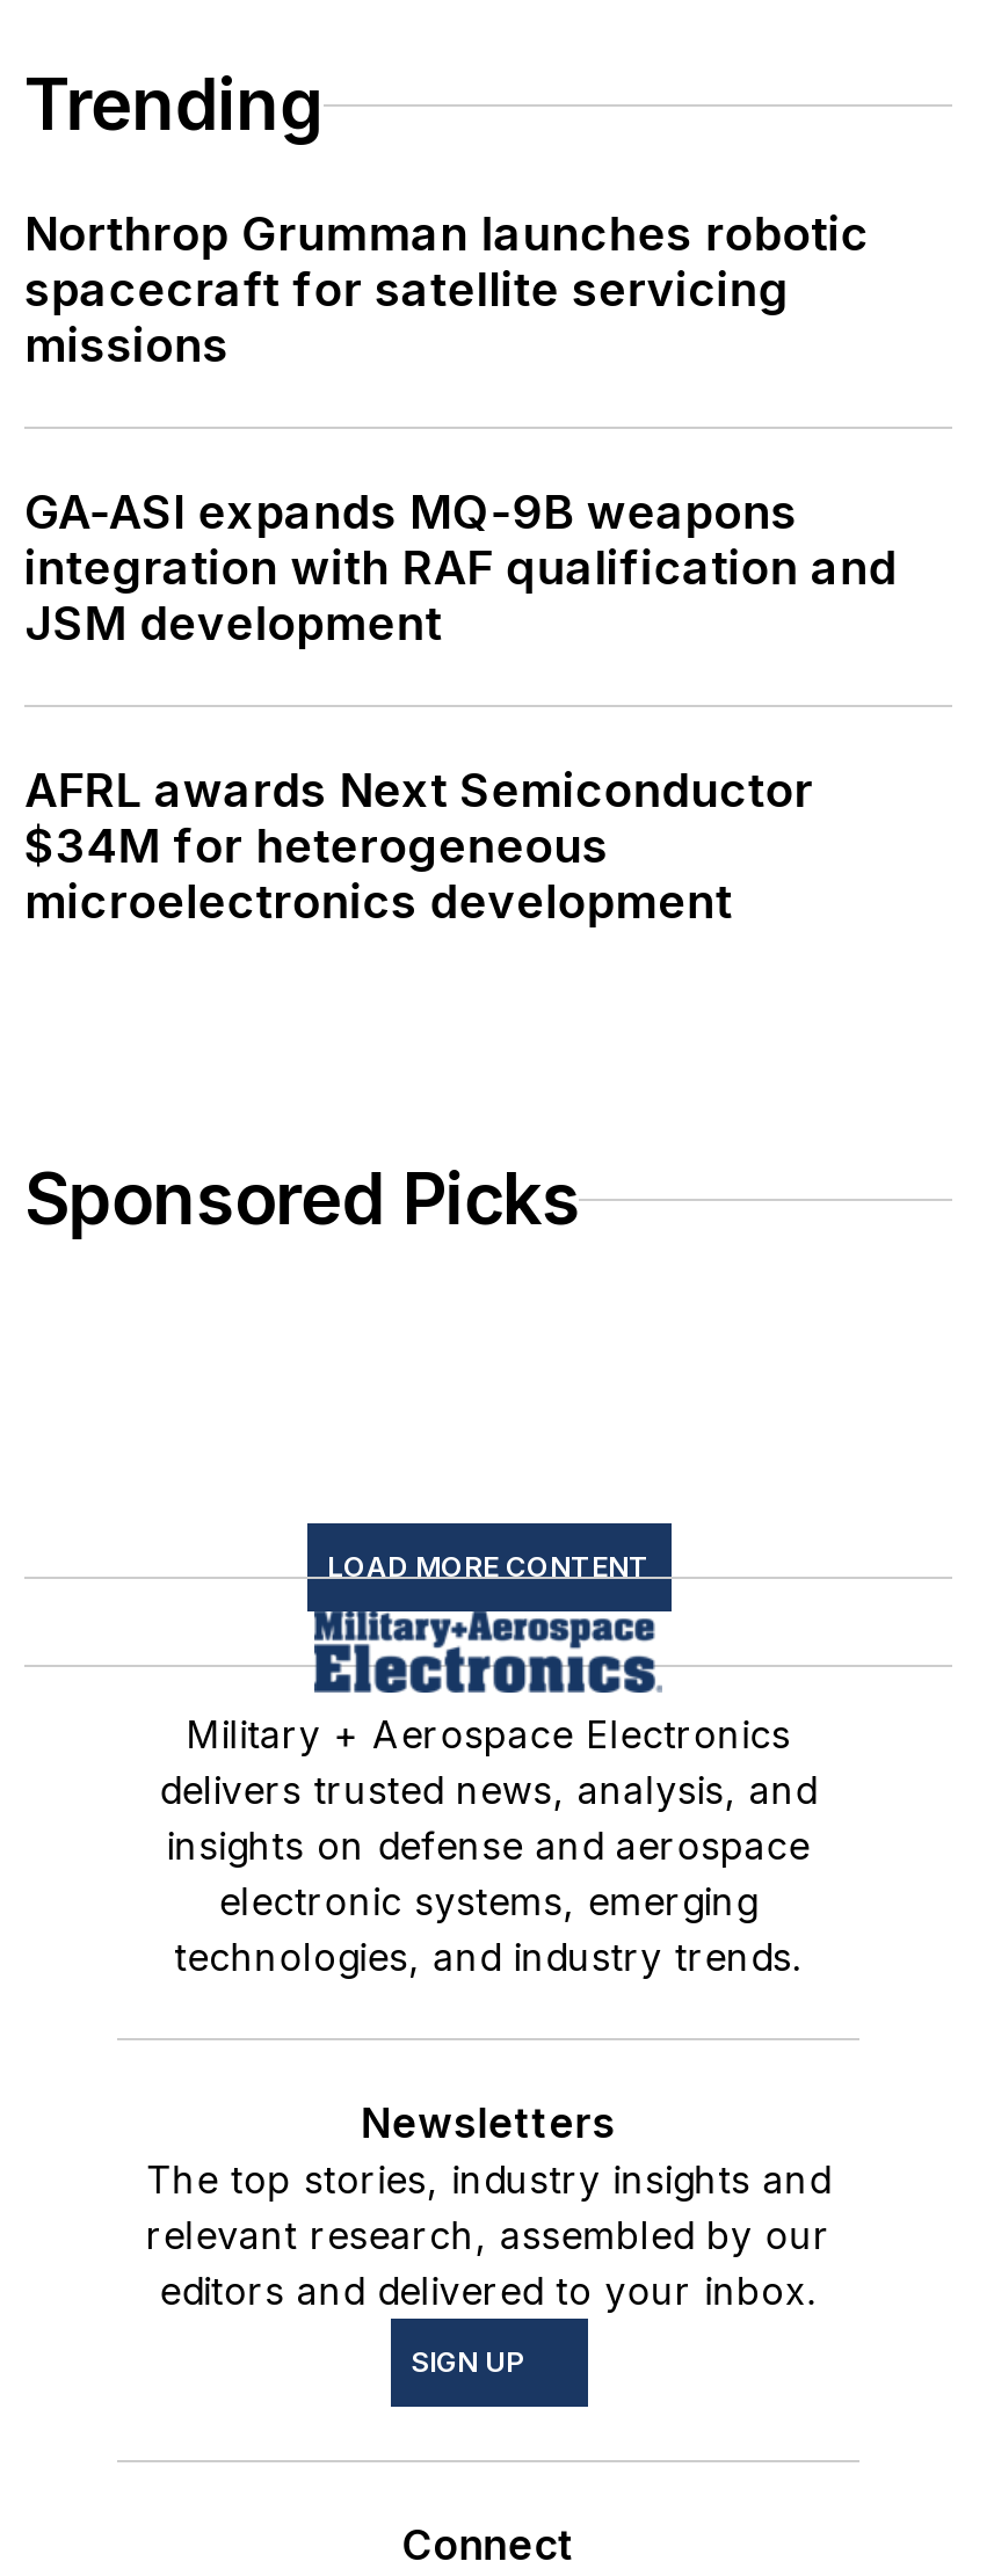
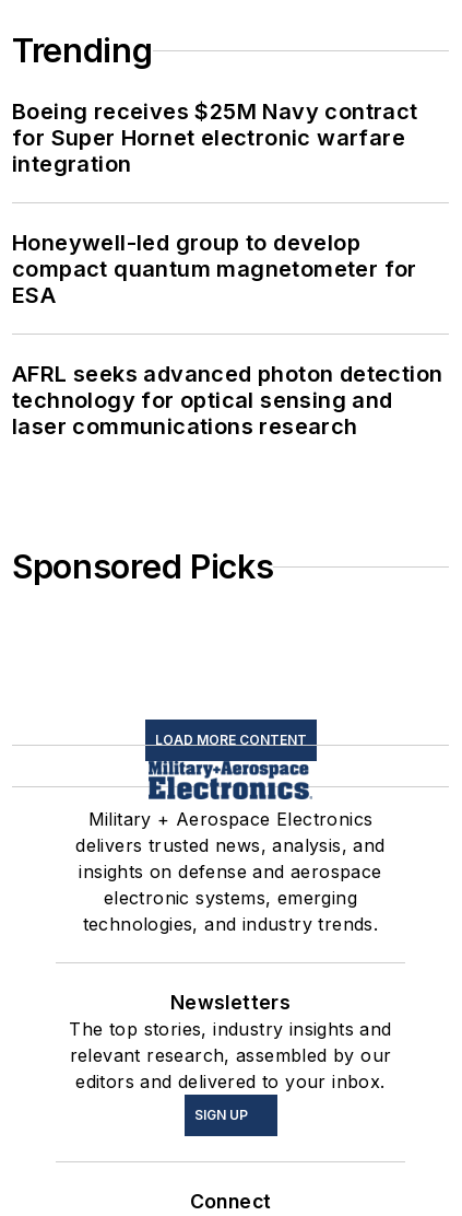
- Northrop Grumman launches robotic
- spacecraft for satellite servicing
- missions
+ Boeing receives $25M Navy contract
+ for Super Hornet electronic warfare
+ integration

- GA-ASI expands MQ-9B weapons
- integration with RAF qualification and
- JSM development
+ Honeywell-led group to develop
+ compact quantum magnetometer for
+ ESA

- AFRL awards Next Semiconductor
- $34M for heterogeneous
- microelectronics development
+ AFRL seeks advanced photon detection
+ technology for optical sensing and
+ laser communications research
